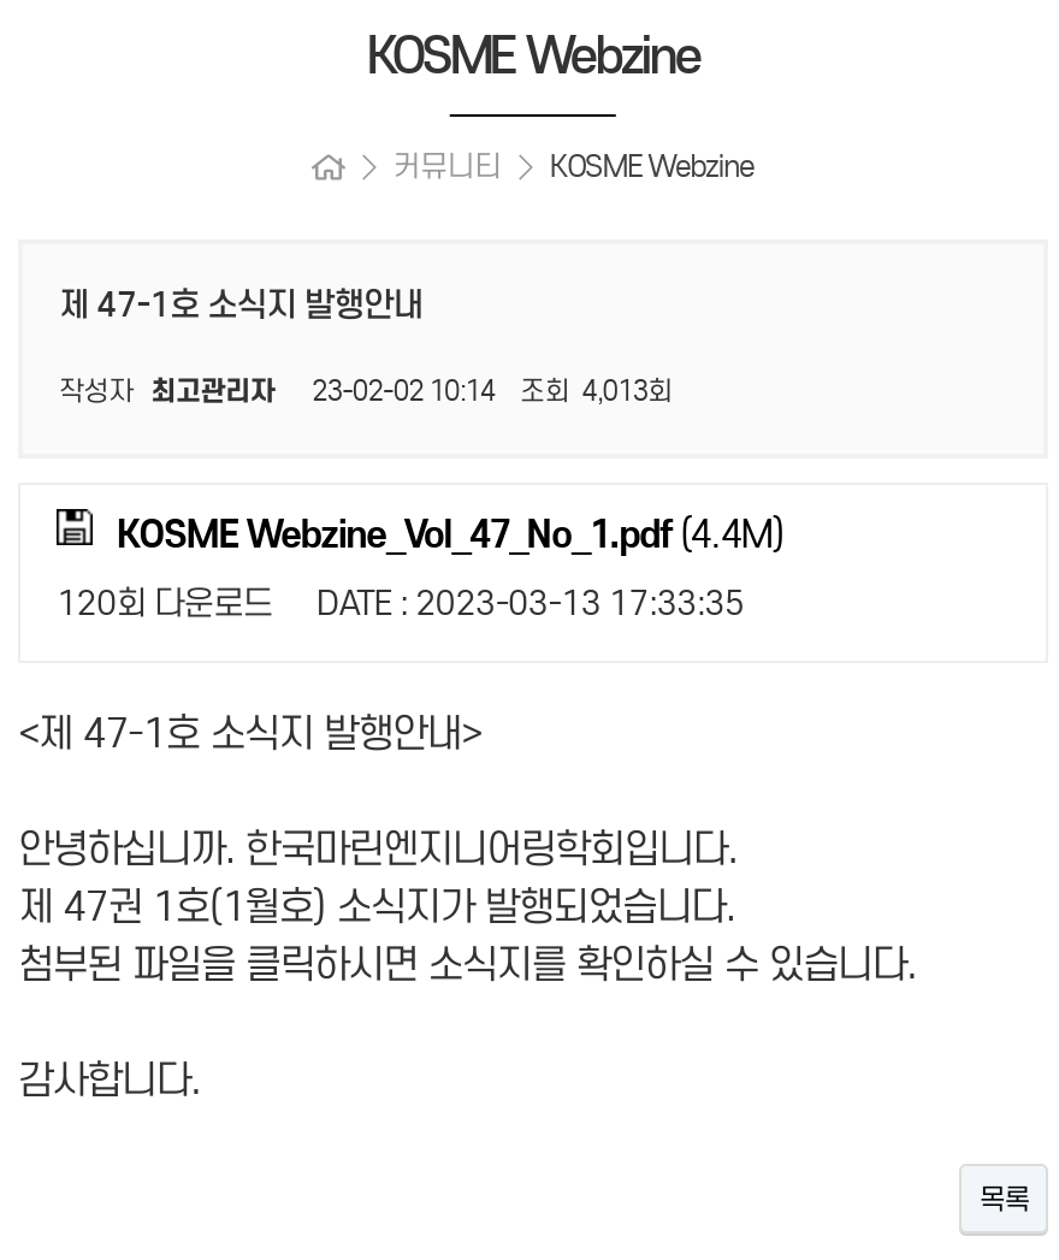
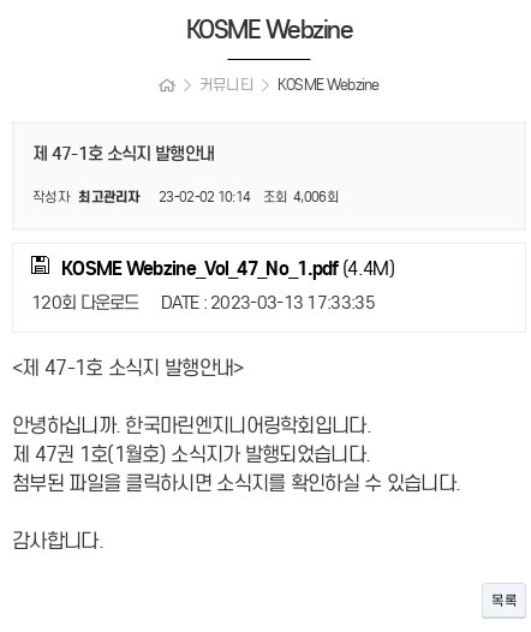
- 작성자 최고관리자 23-02-02 10:14 조회 4,013회
+ 작성자 최고관리자 23-02-02 10:14 조회 4,006회
